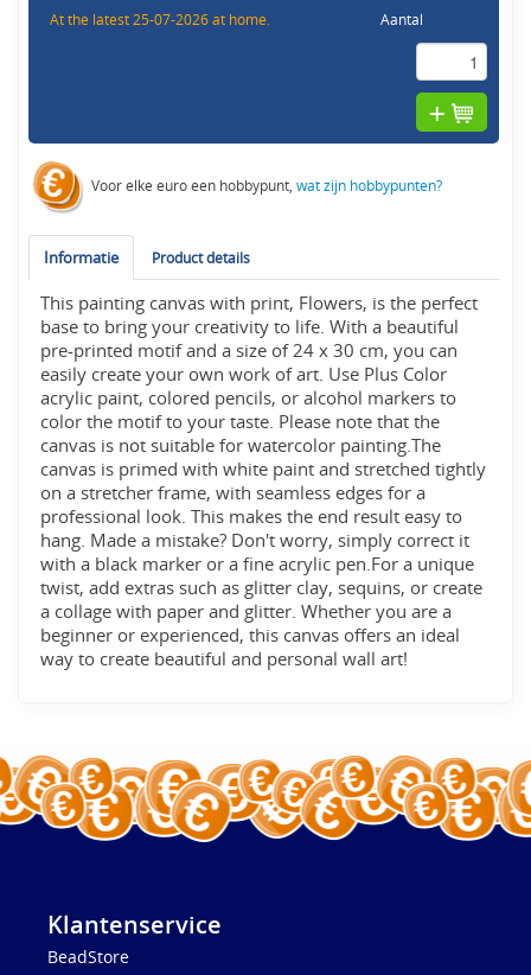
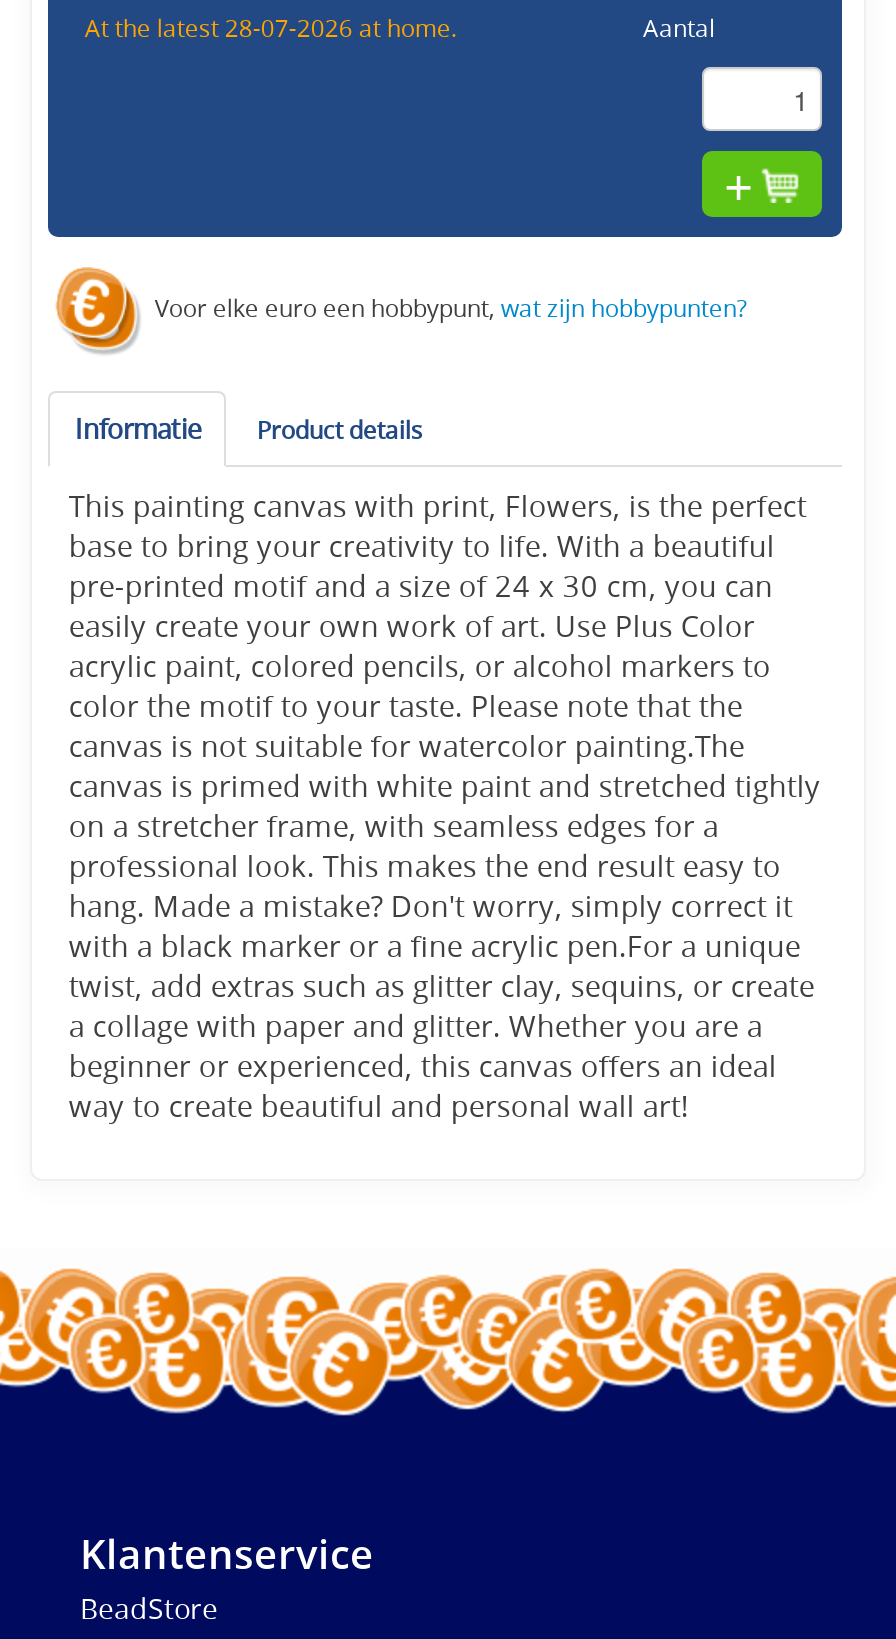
- At the latest 25-07-2026 at home.
+ At the latest 28-07-2026 at home.
